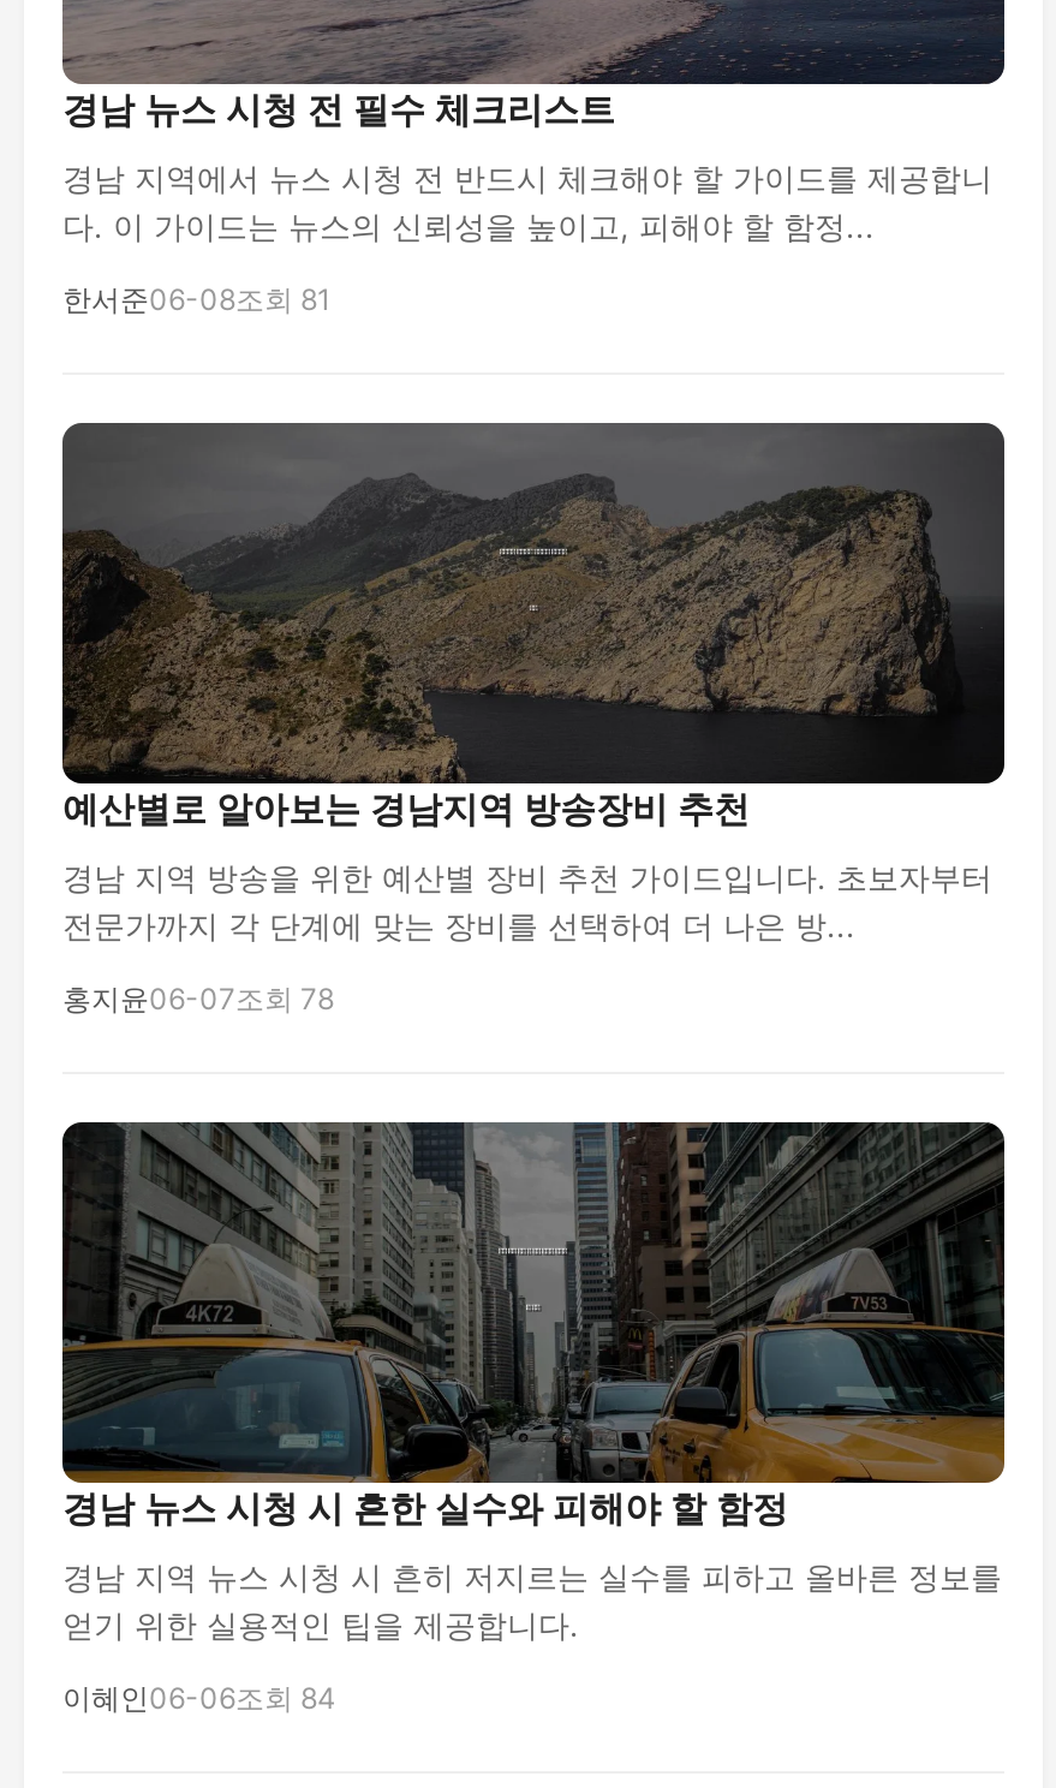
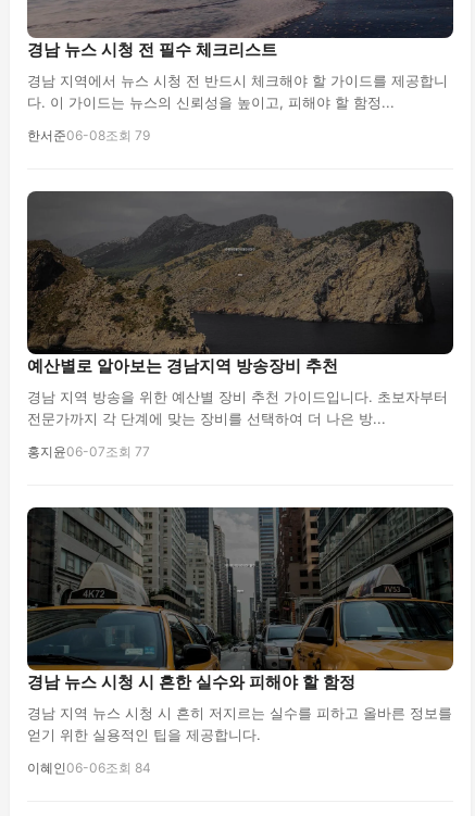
- 한서준06-08조회 81
+ 한서준06-08조회 79

- 홍지윤06-07조회 78
+ 홍지윤06-07조회 77
